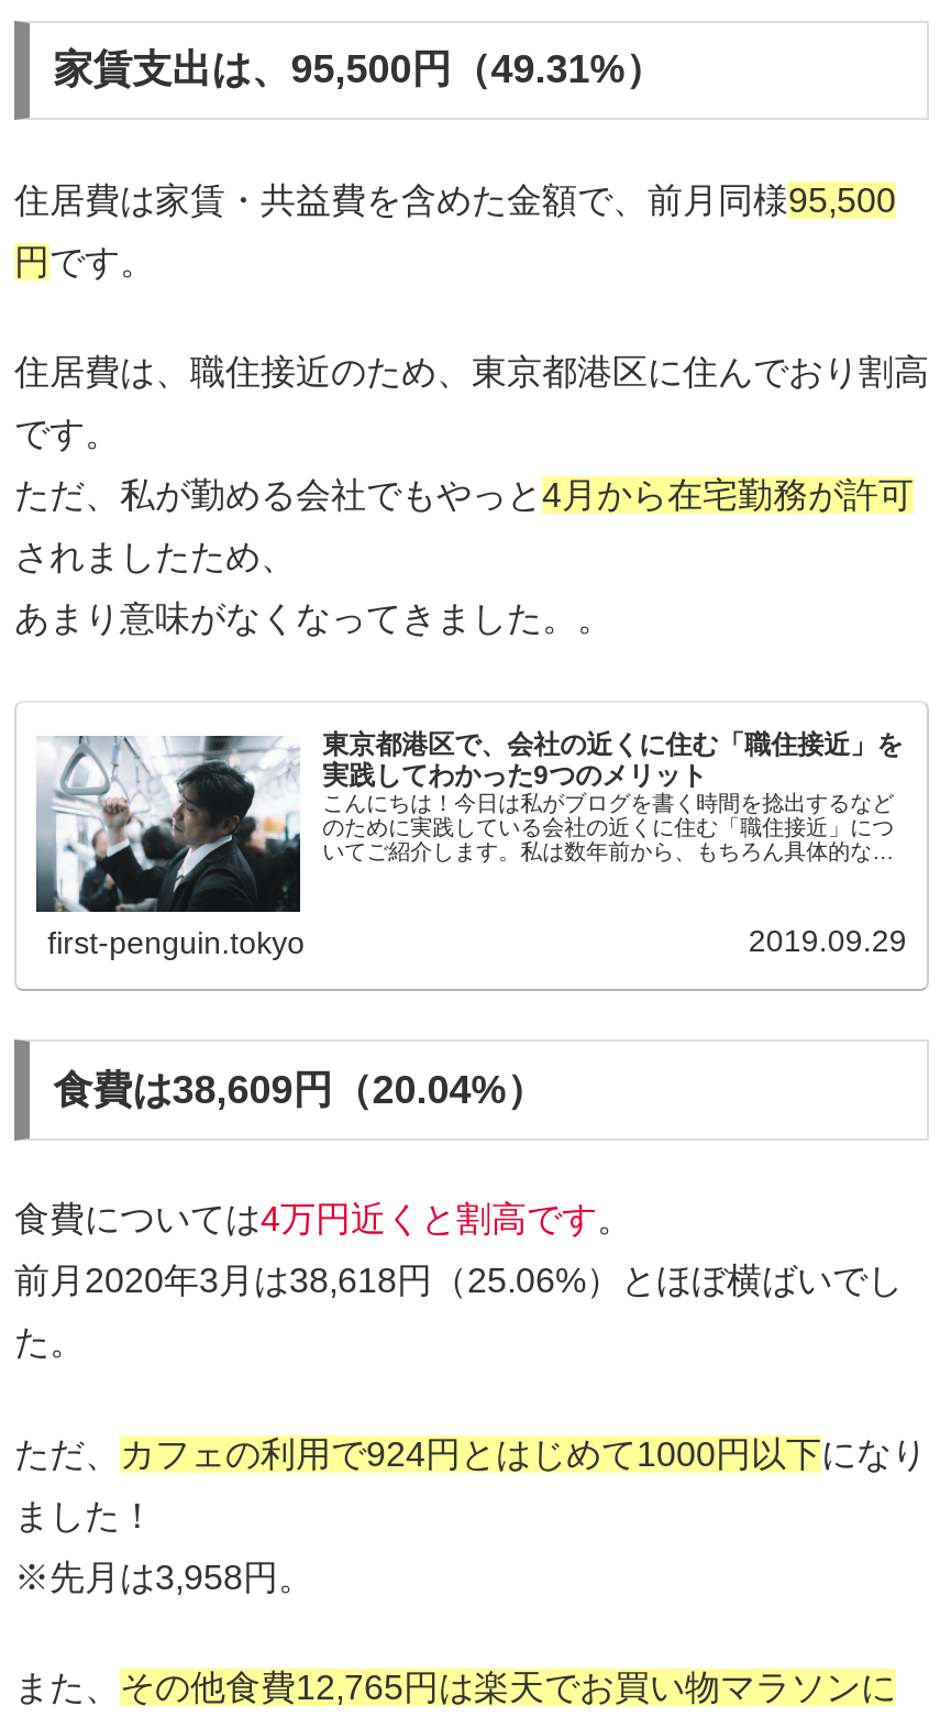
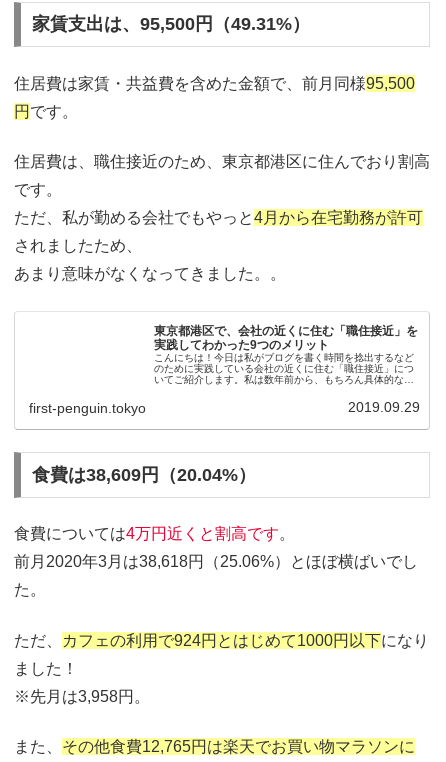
- [image]
